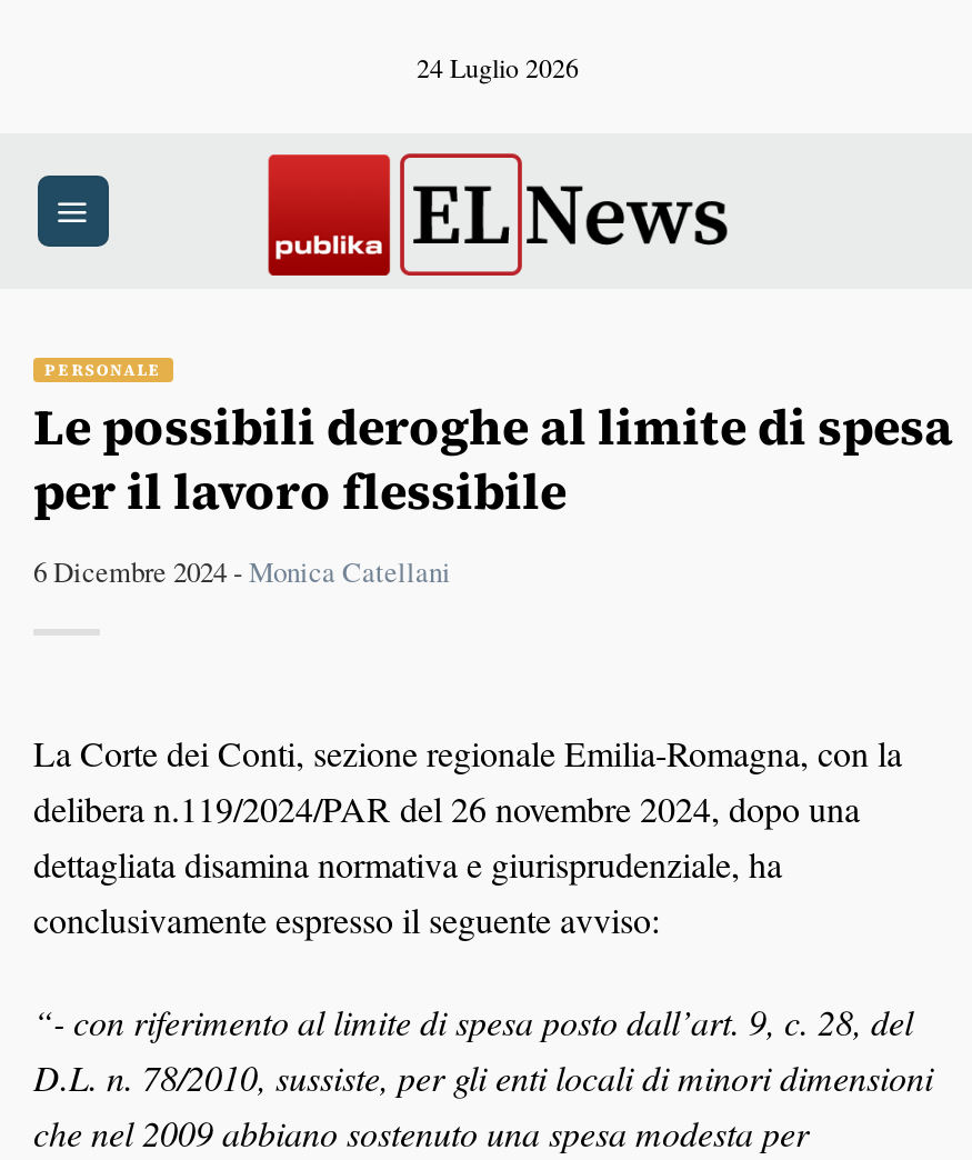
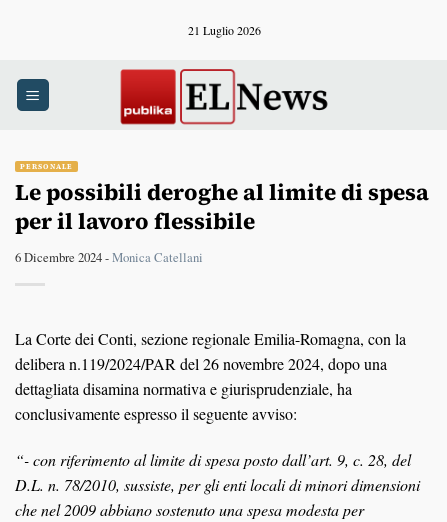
- 24 Luglio 2026
+ 21 Luglio 2026
